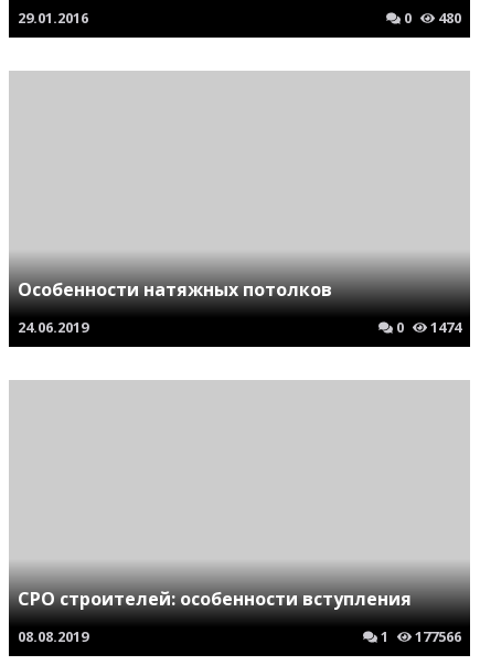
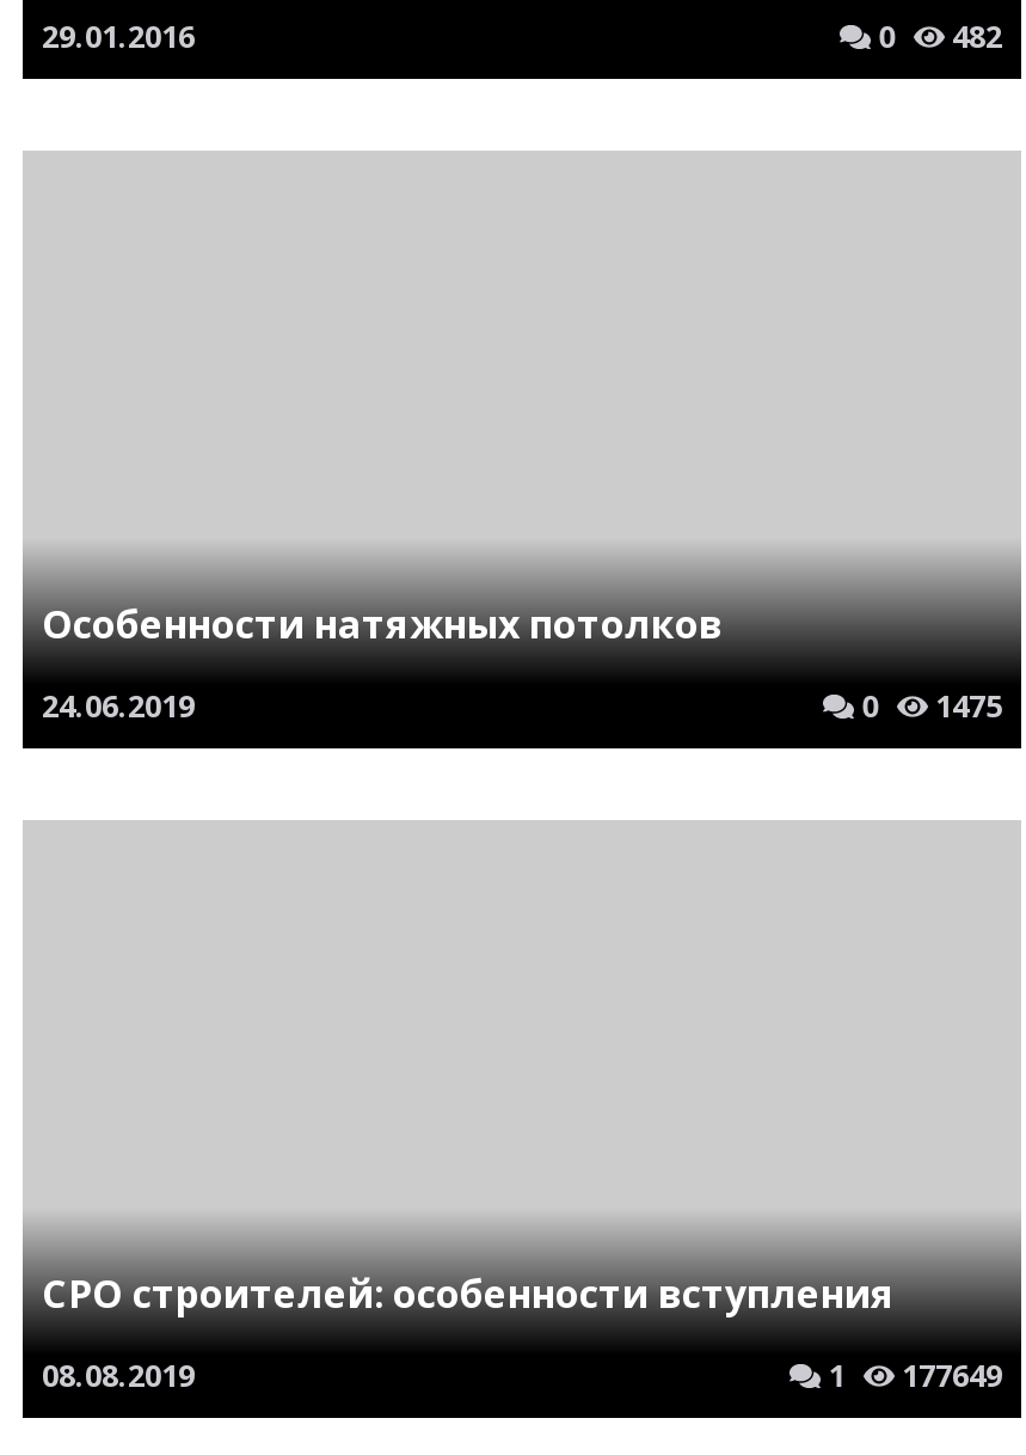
- 0 480
+ 0 482

- 0 1474
+ 0 1475

- 1 177566
+ 1 177649
